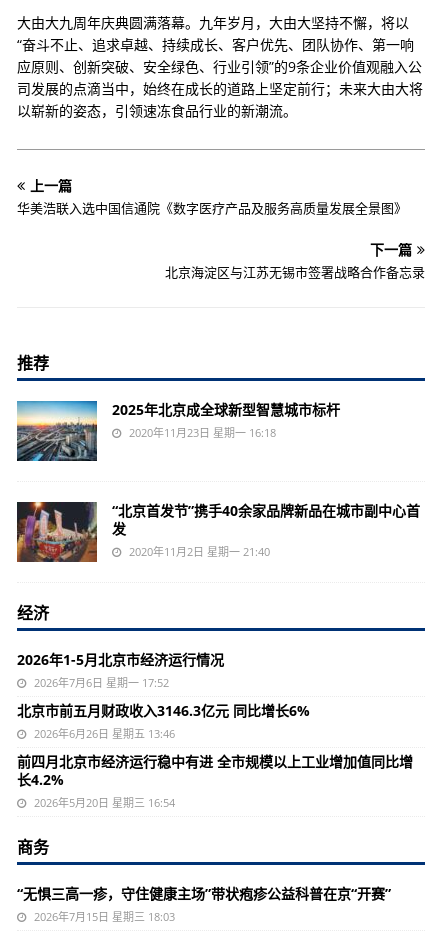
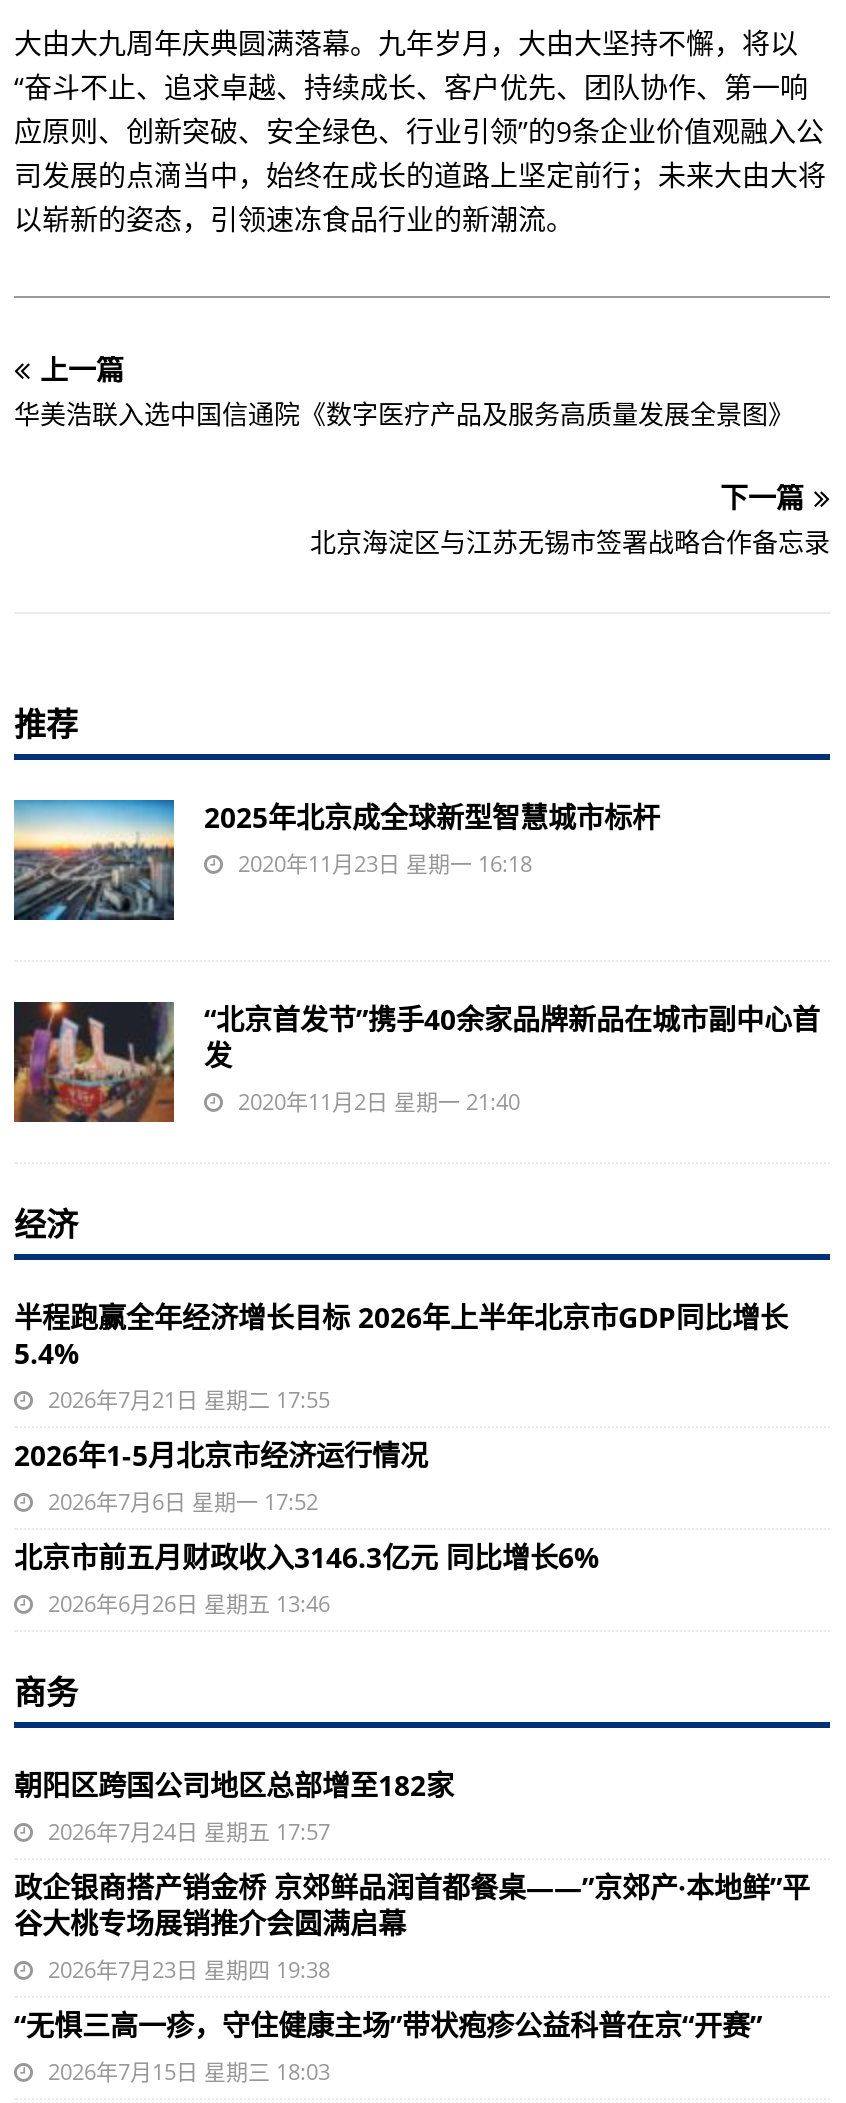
+ 半程跑赢全年经济增长目标 2026年上半年北京市GDP同比增长
+ 5.4%
+ 2026年7月21日 星期二 17:55

- 前四月北京市经济运行稳中有进 全市规模以上工业增加值同比增
- 长4.2%
- 2026年5月20日 星期三 16:54

+ 朝阳区跨国公司地区总部增至182家
+ 2026年7月24日 星期五 17:57
+ 政企银商搭产销金桥 京郊鲜品润首都餐桌——”京郊产·本地鲜”平
+ 谷大桃专场展销推介会圆满启幕
+ 2026年7月23日 星期四 19:38
